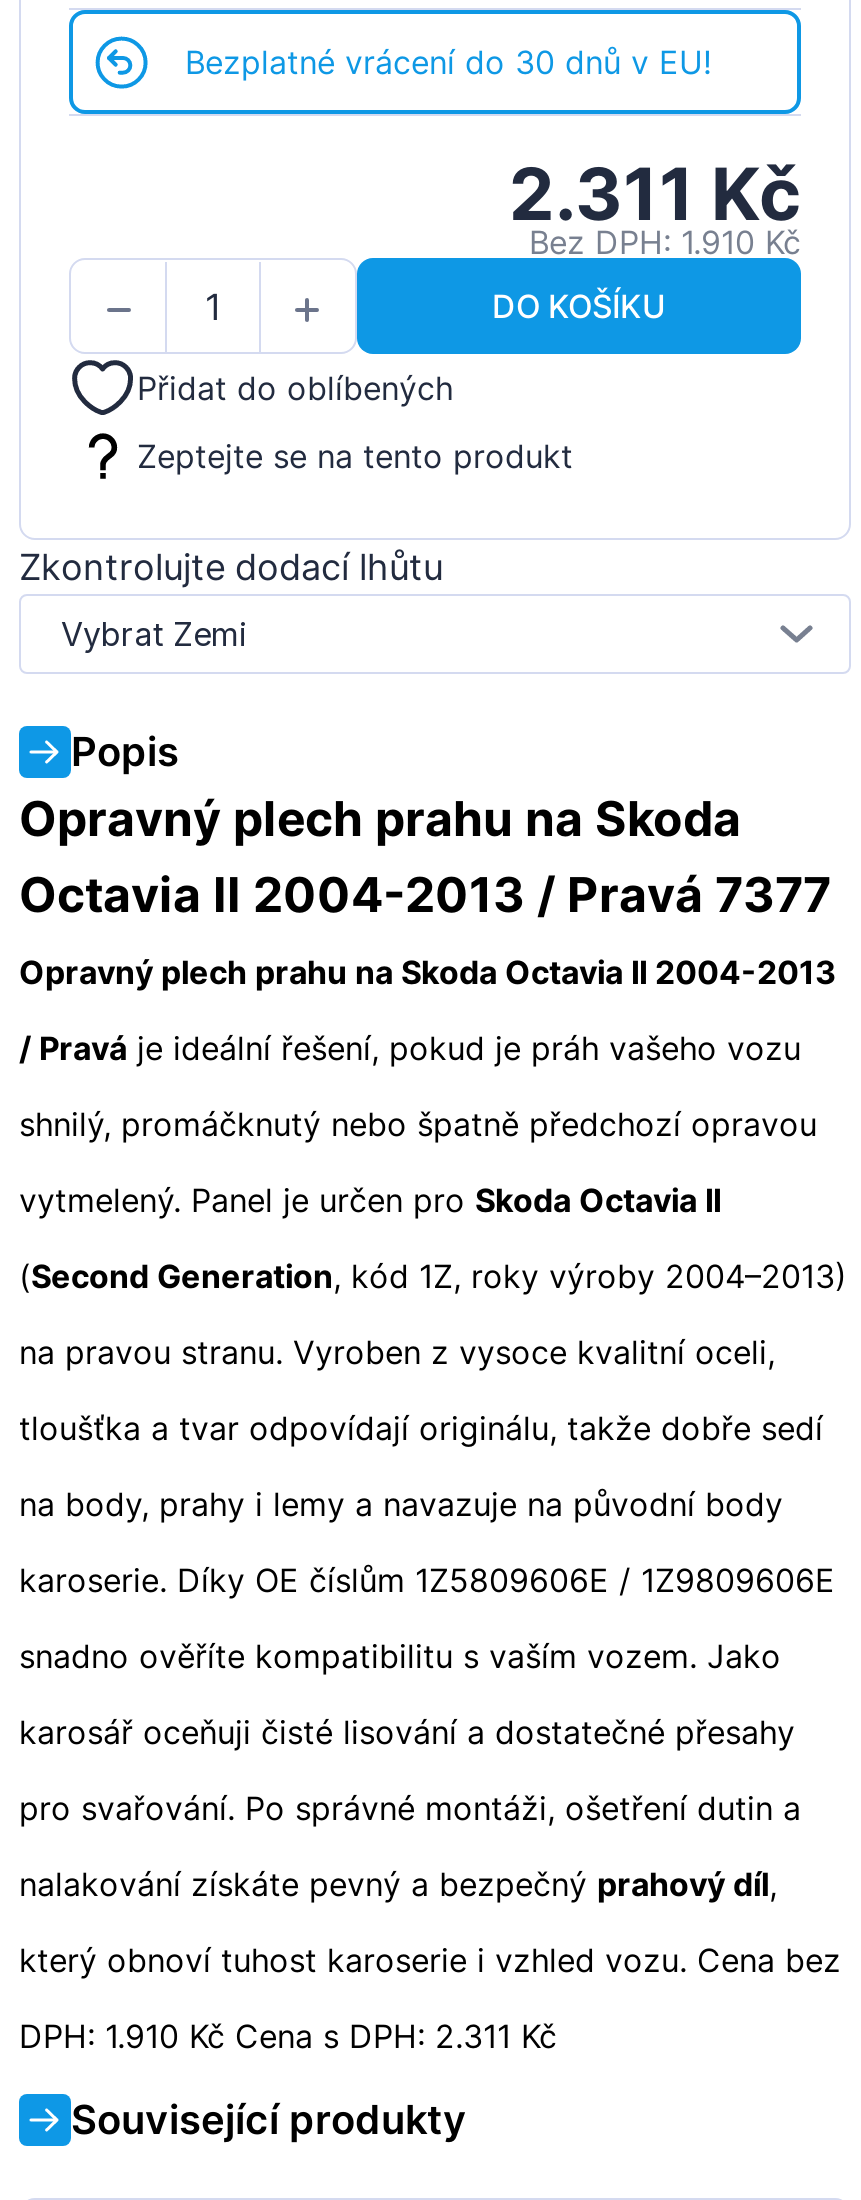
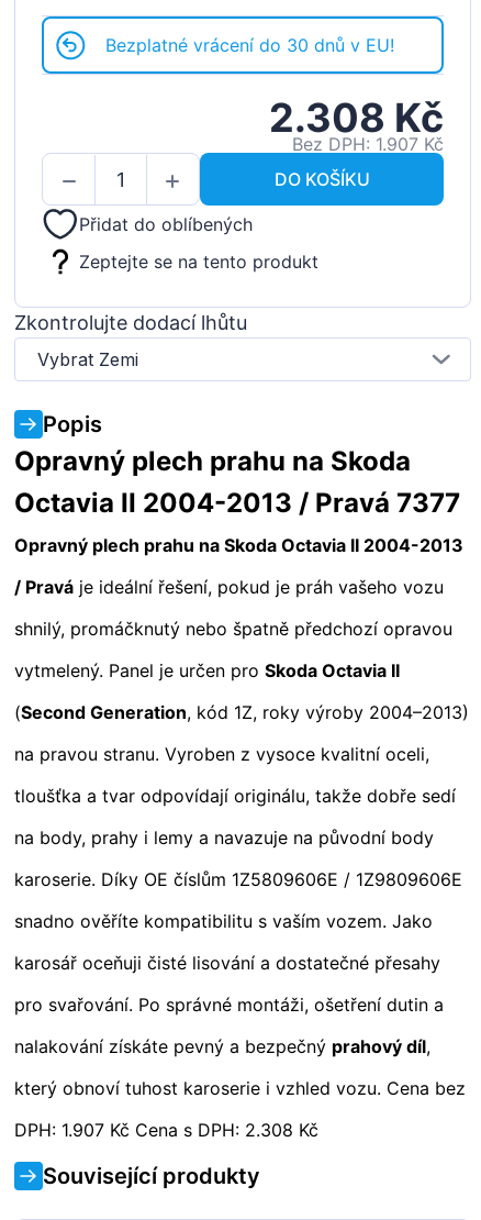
- 2.311 Kč
+ 2.308 Kč

- Bez DPH: 1.910 Kč
+ Bez DPH: 1.907 Kč

- DPH: 1.910 Kč Cena s DPH: 2.311 Kč
+ DPH: 1.907 Kč Cena s DPH: 2.308 Kč
